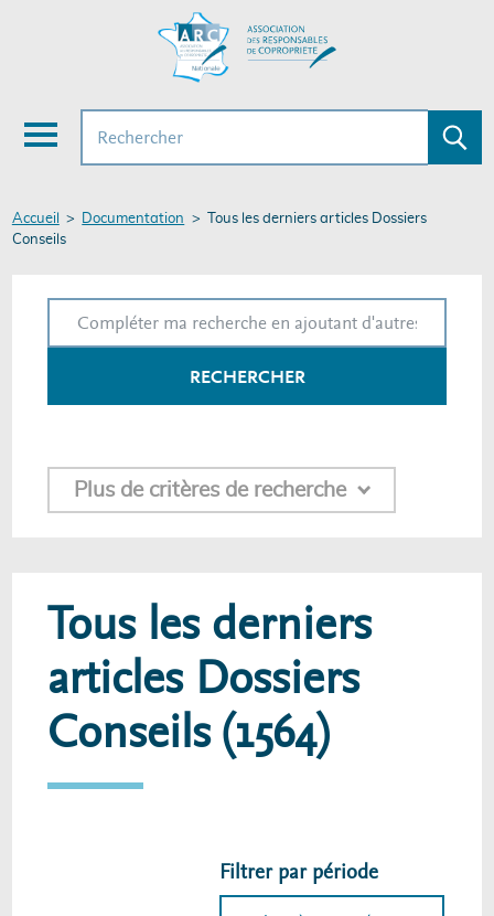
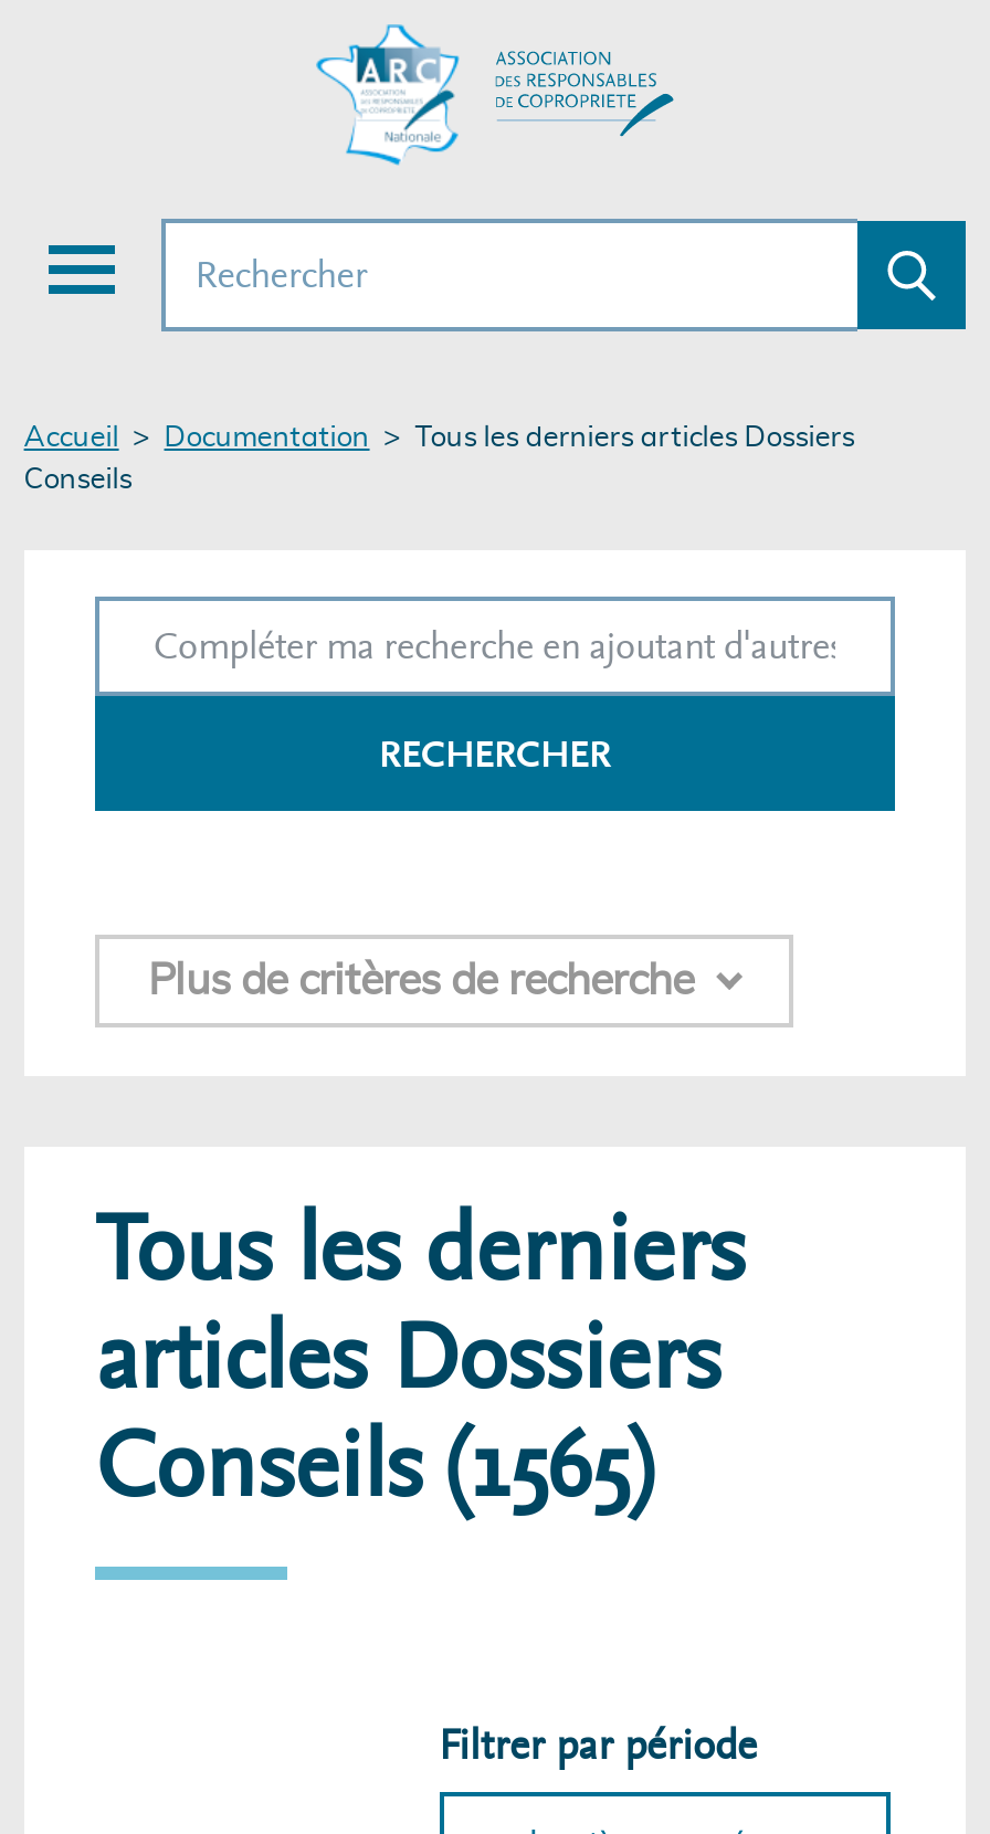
- Conseils (1564)
+ Conseils (1565)
